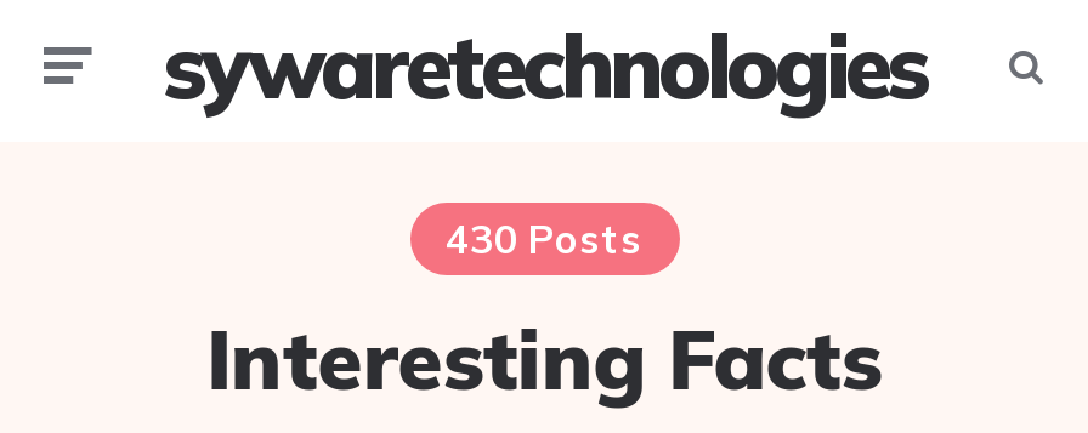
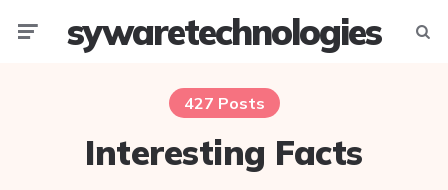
- 430 Posts
+ 427 Posts
